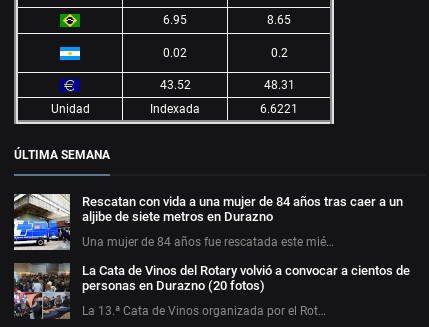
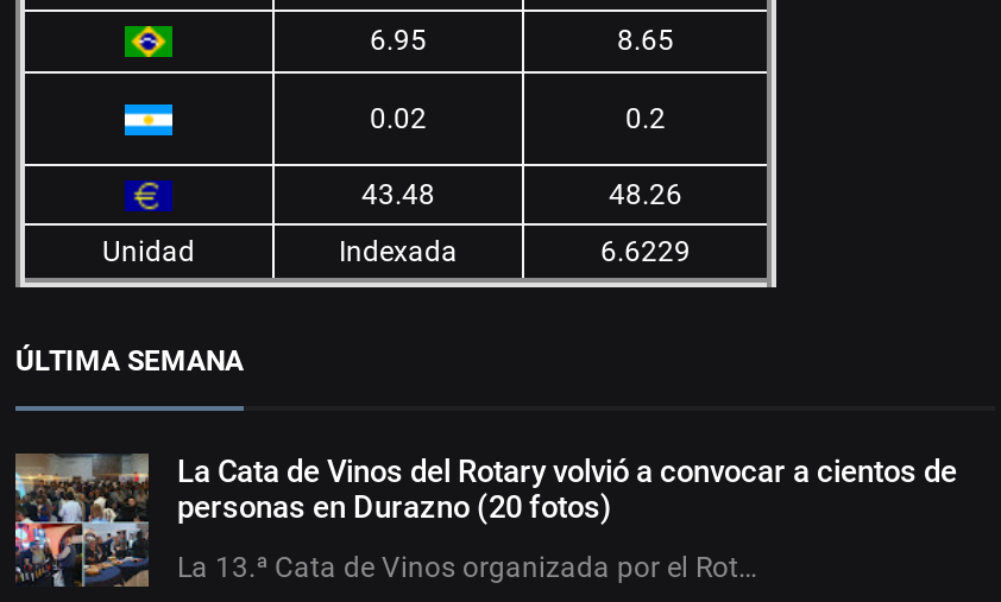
- 43.52
+ 43.48

- 48.31
+ 48.26

- 6.6221
+ 6.6229

- [image]
- Rescatan con vida a una mujer de 84 años tras caer a un
- aljibe de siete metros en Durazno
- Una mujer de 84 años fue rescatada este mié…
